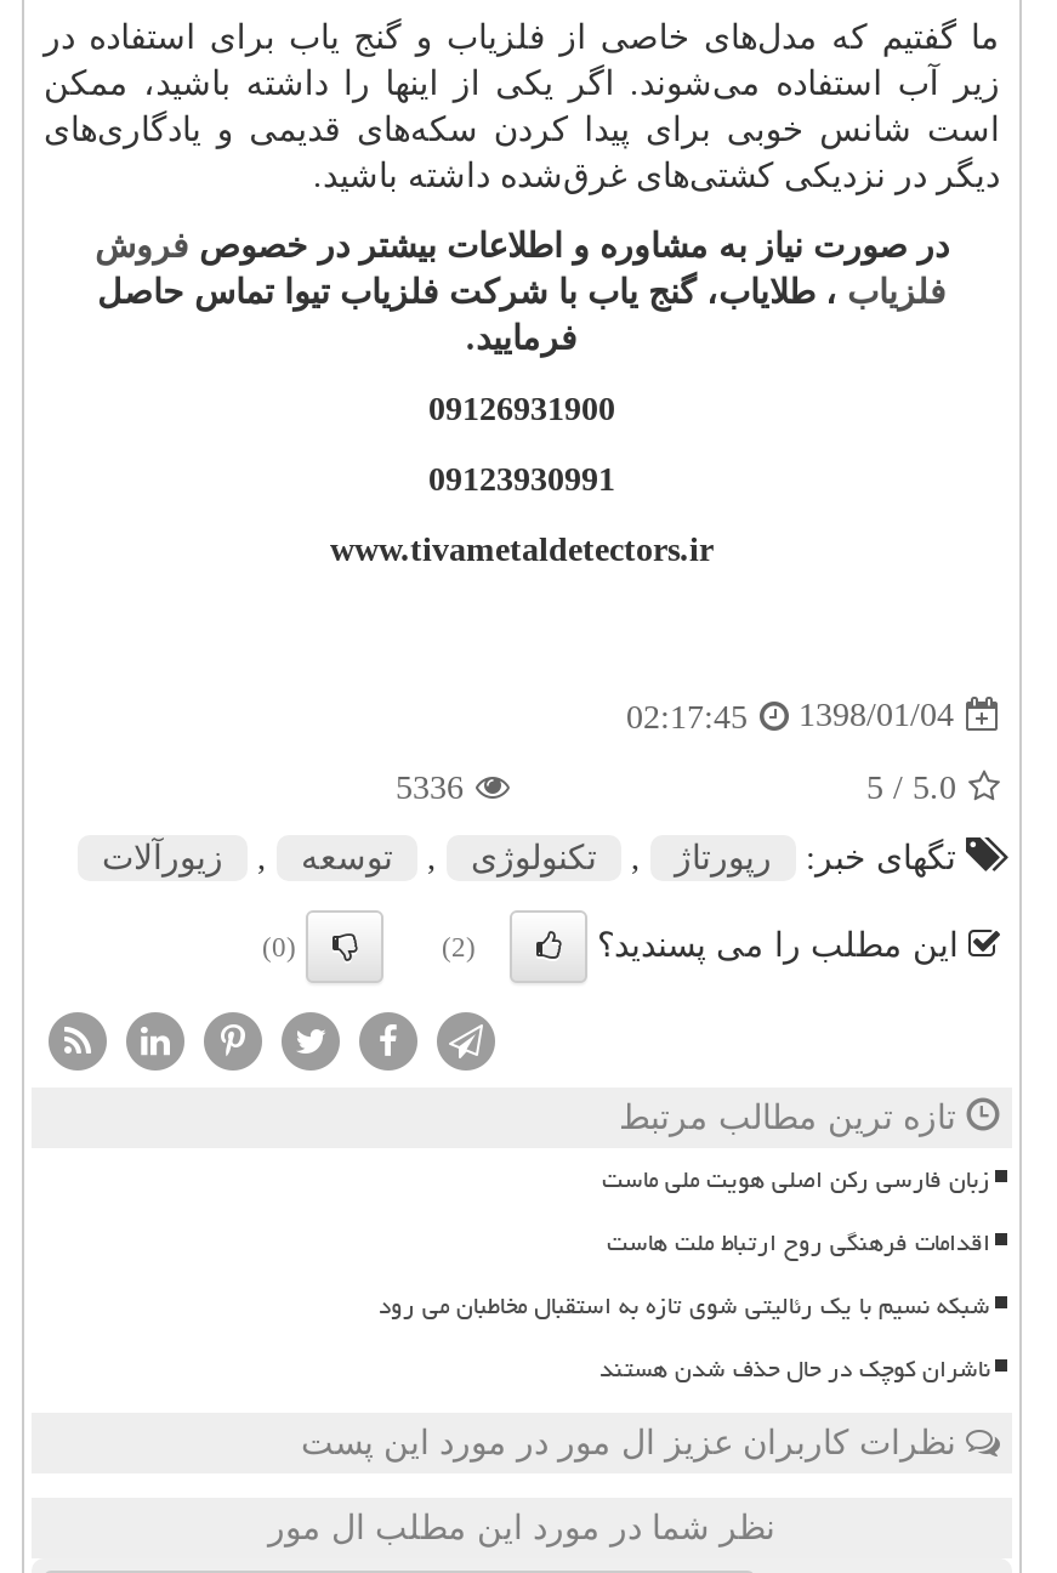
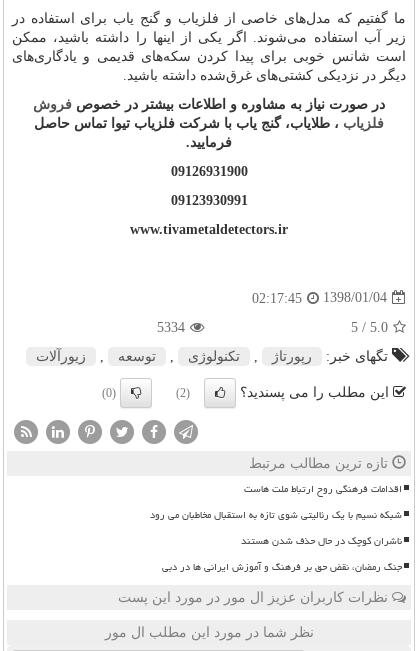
- 5336
+ 5334

- زبان فارسی رکن اصلی هویت ملی ماست

moved up: اقدامات فرهنگی روح ارتباط ملت هاست | شبکه نسیم با یک رئالیتی شوی تازه به استقبال مخاطبان می رود | ناشران کوچک در حال حذف شدن هستند

+ جنگ رمضان، نقض حق بر فرهنگ و آموزش ایرانی ها در دبی
